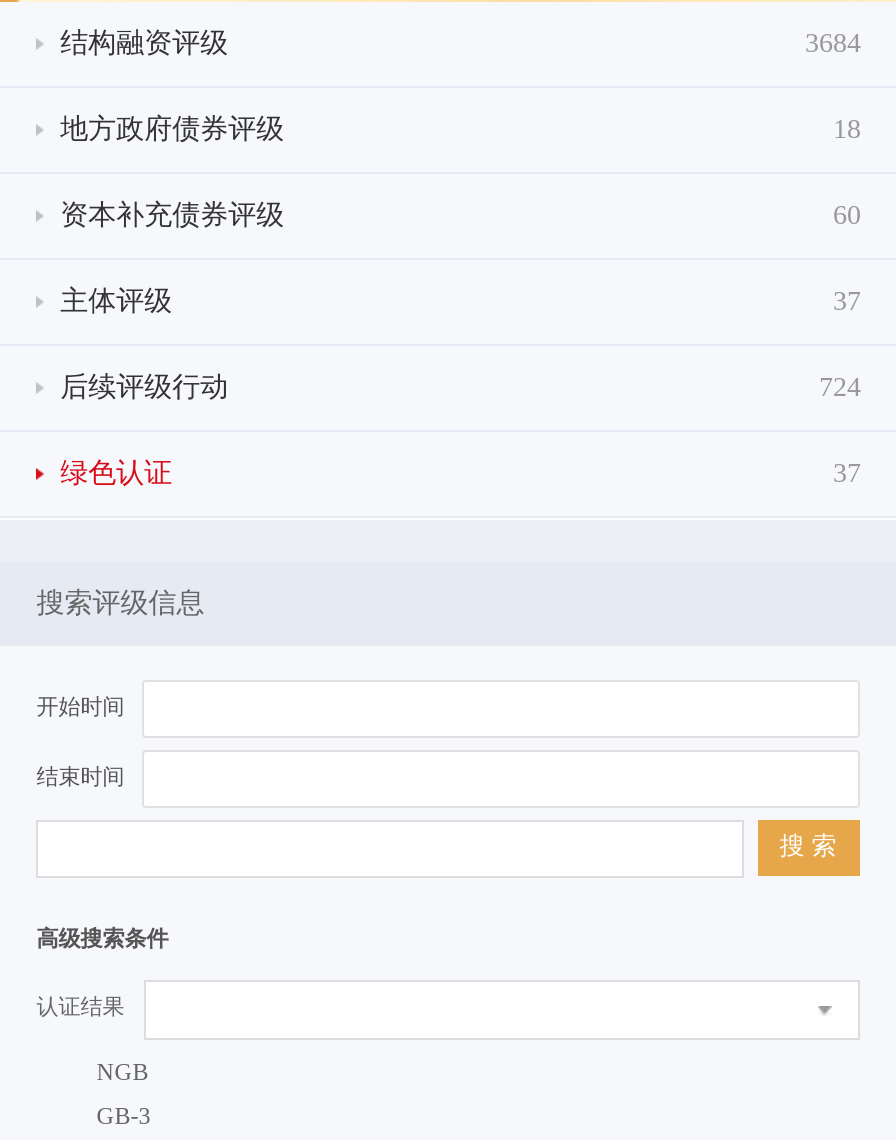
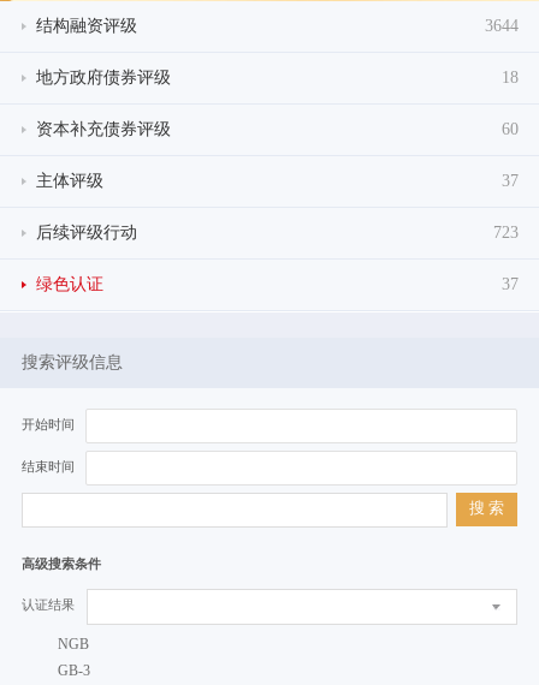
- 3684
+ 3644

- 724
+ 723
